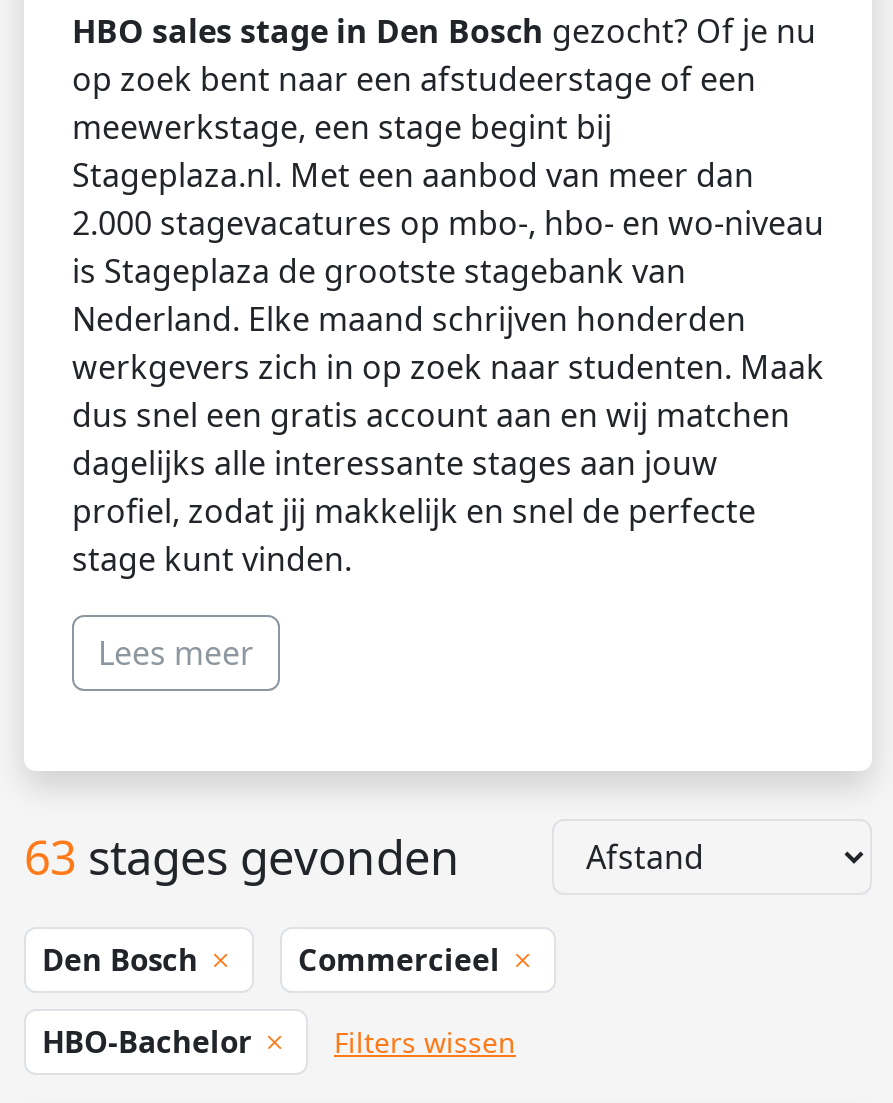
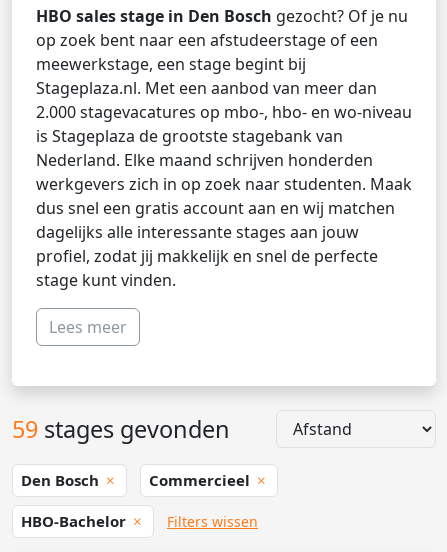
- 63 stages gevonden
+ 59 stages gevonden
